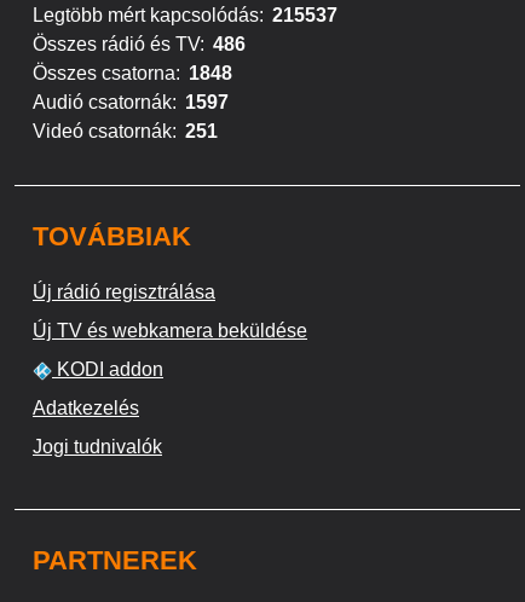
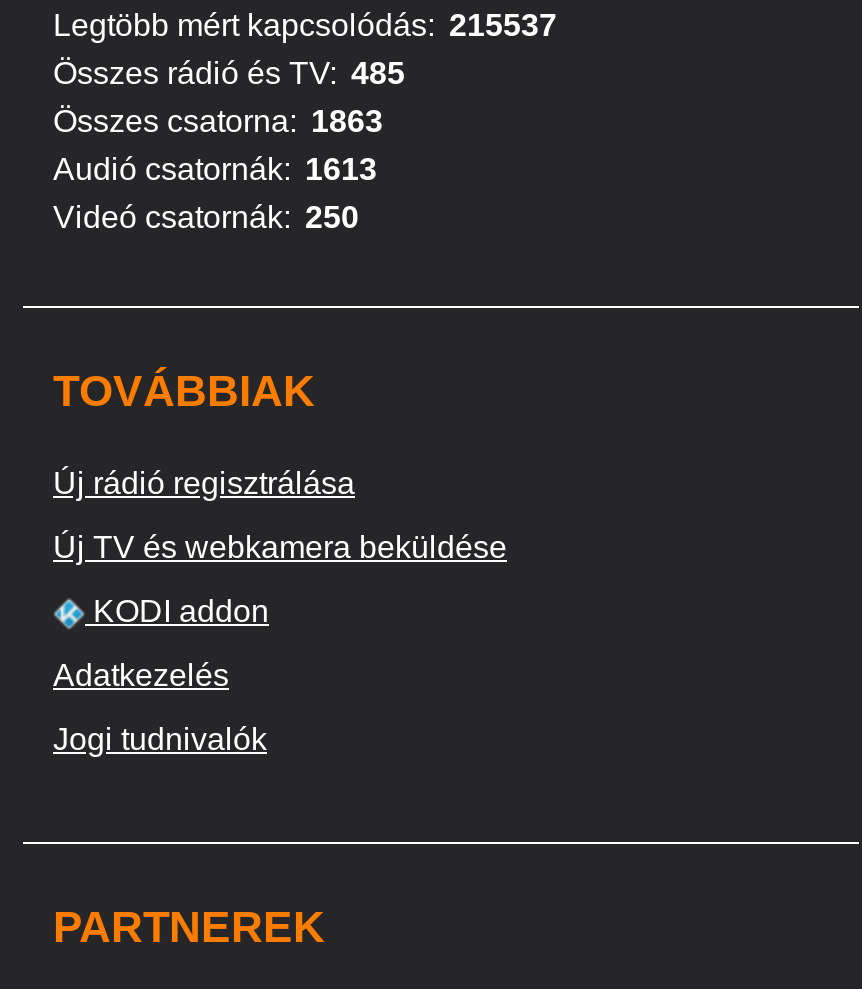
- Összes rádió és TV: 486
+ Összes rádió és TV: 485

- Összes csatorna: 1848
+ Összes csatorna: 1863

- Audió csatornák: 1597
+ Audió csatornák: 1613

- Videó csatornák: 251
+ Videó csatornák: 250
